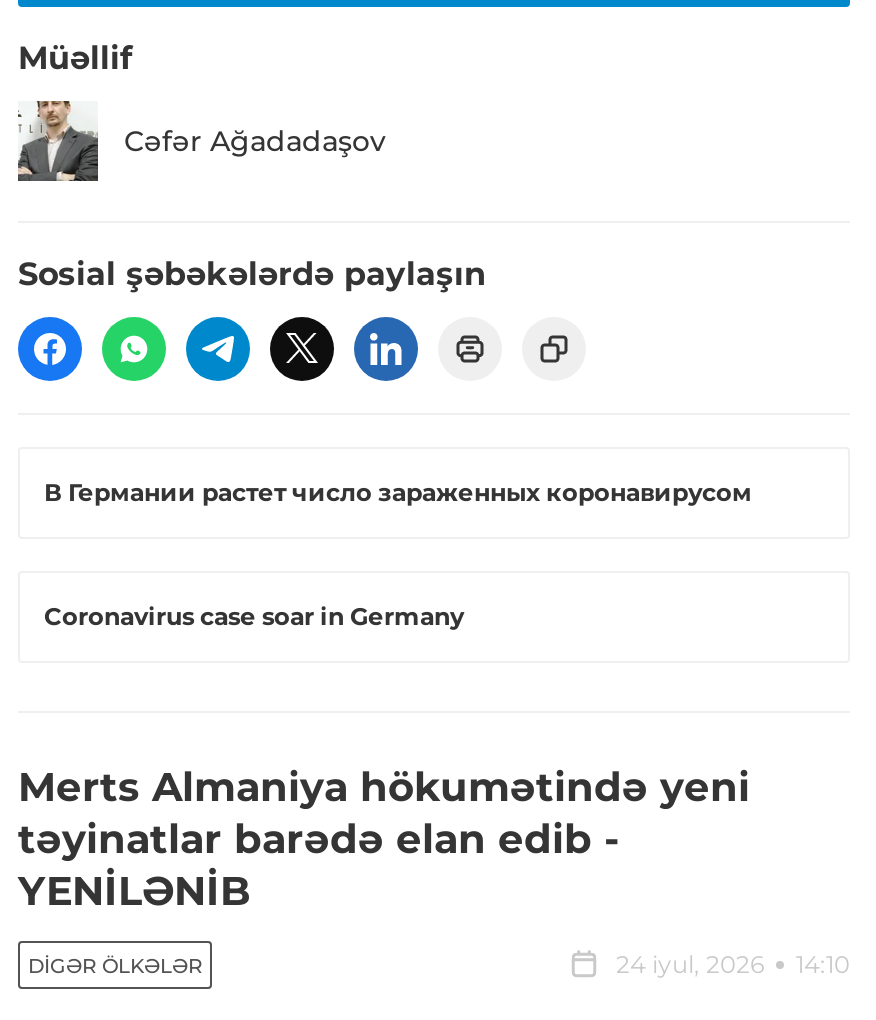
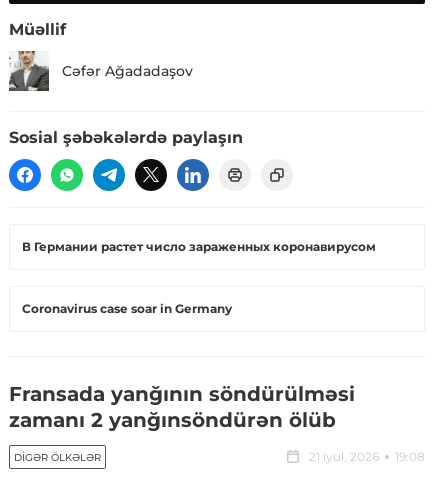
- Merts Almaniya hökumətində yeni
- təyinatlar barədə elan edib -
- YENİLƏNİB
+ Fransada yanğının söndürülməsi
+ zamanı 2 yanğınsöndürən ölüb

- 24 iyul, 2026
- 14:10
+ 21 iyul, 2026
+ 19:08
